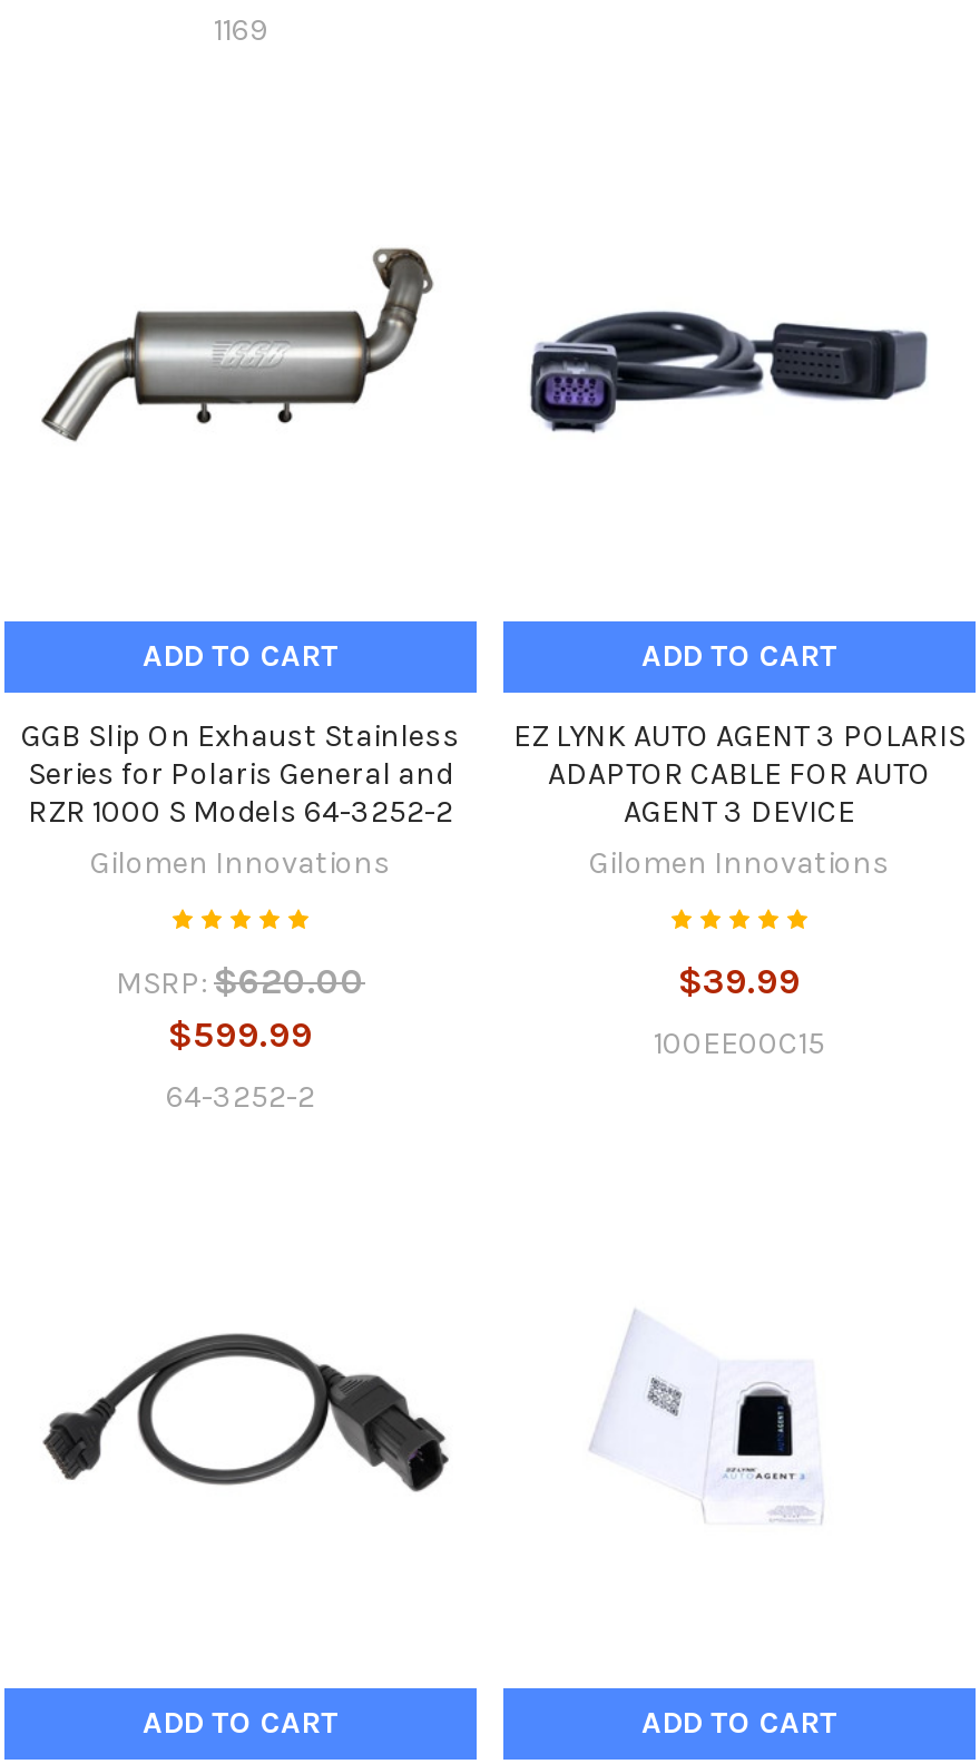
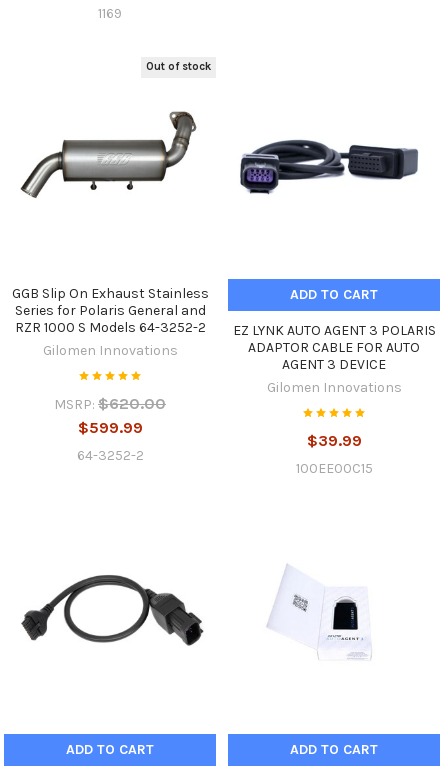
- ADD TO CART
+ Out of stock
